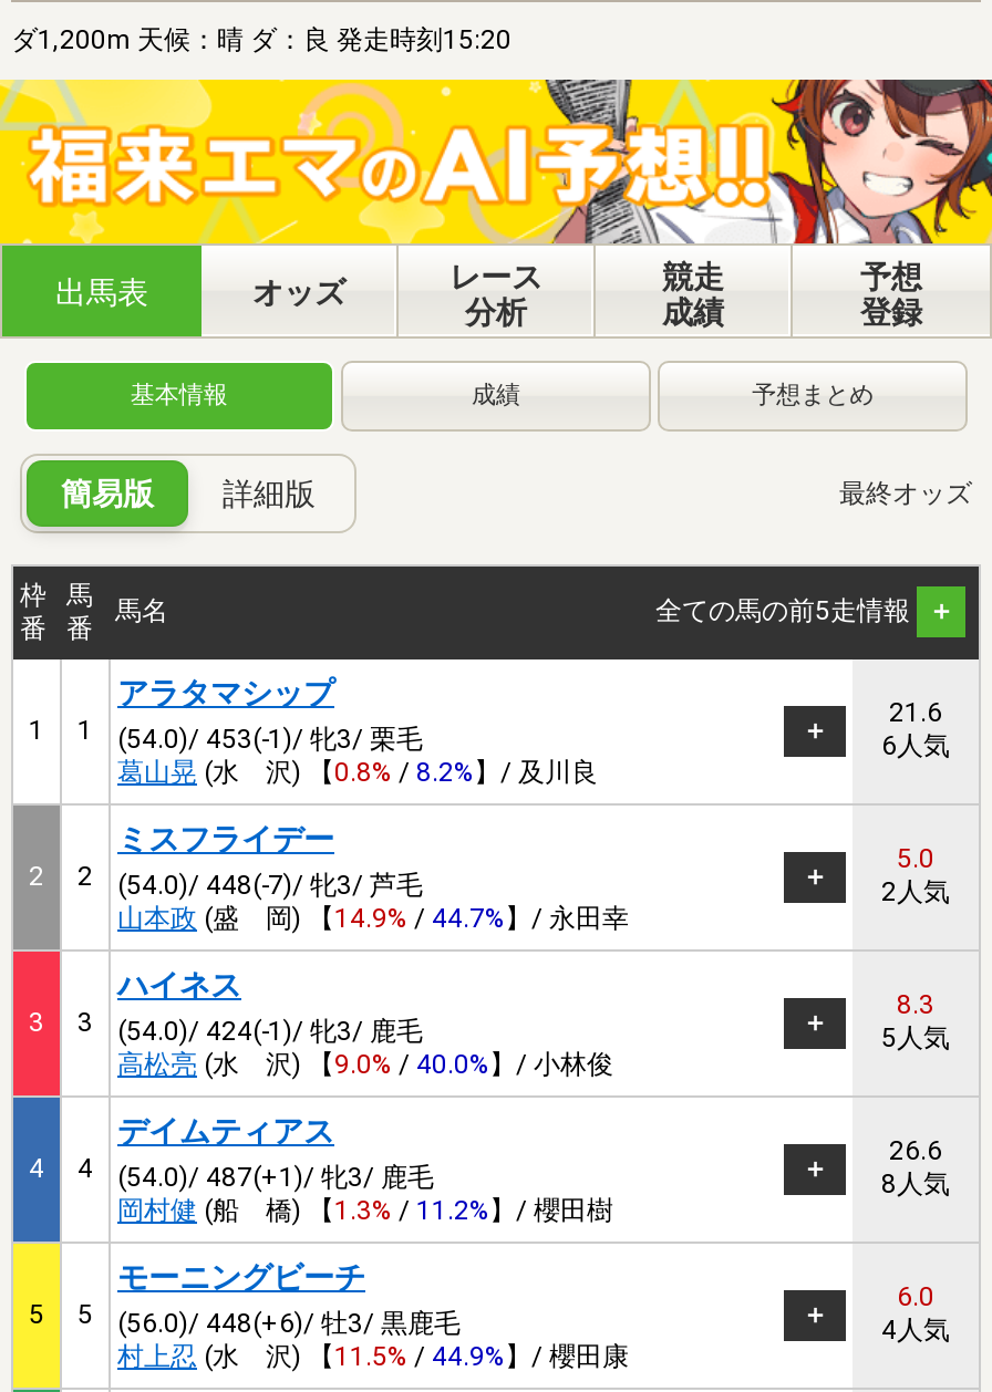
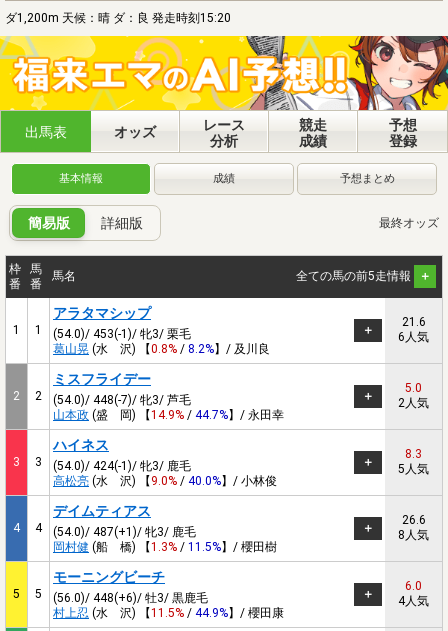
- 岡村健(船 橋) 【1.3% / 11.2%】/ 櫻田樹
+ 岡村健(船 橋) 【1.3% / 11.5%】/ 櫻田樹
